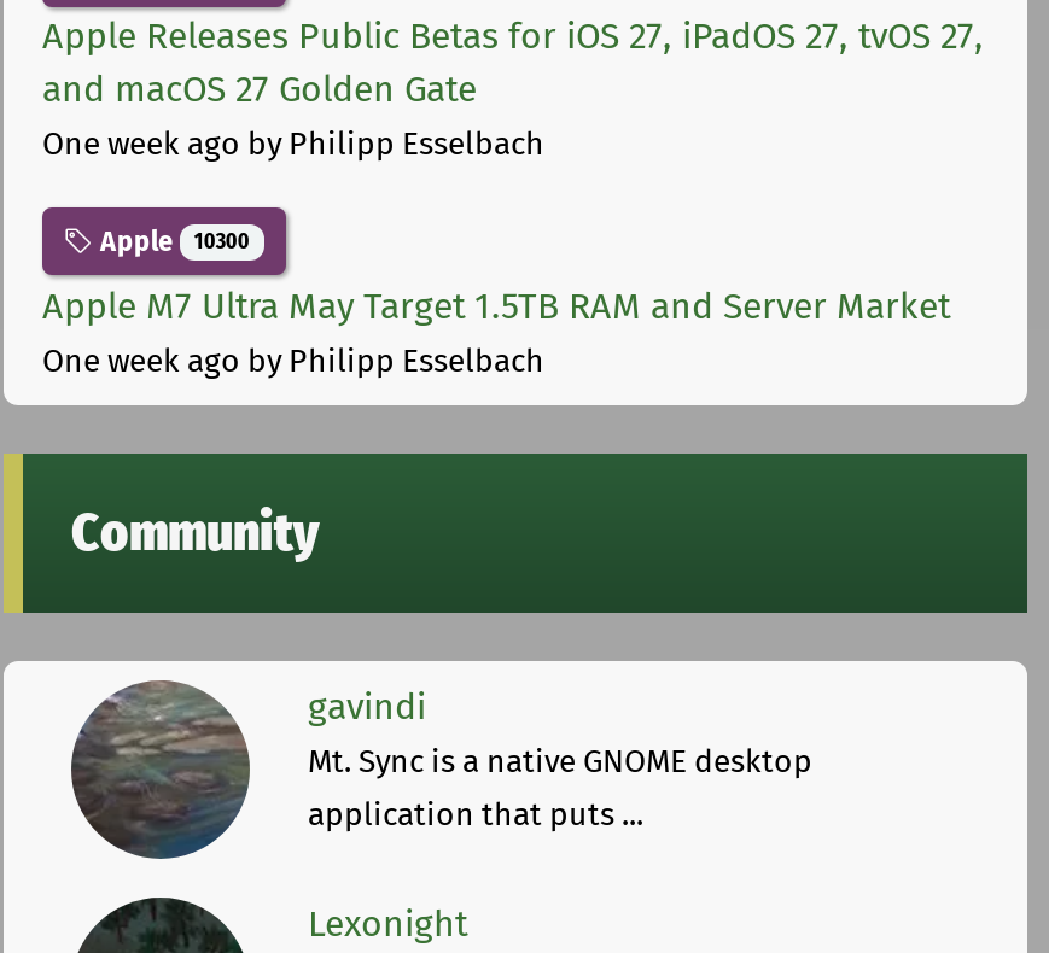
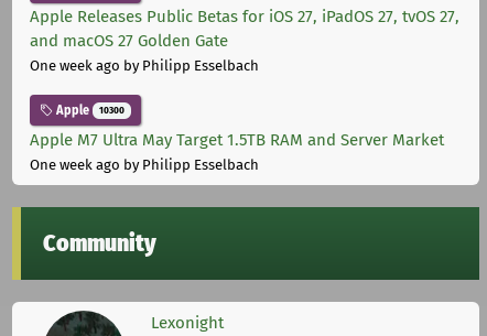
- [image]
- gavindi
- Mt. Sync is a native GNOME desktop
- application that puts ...
